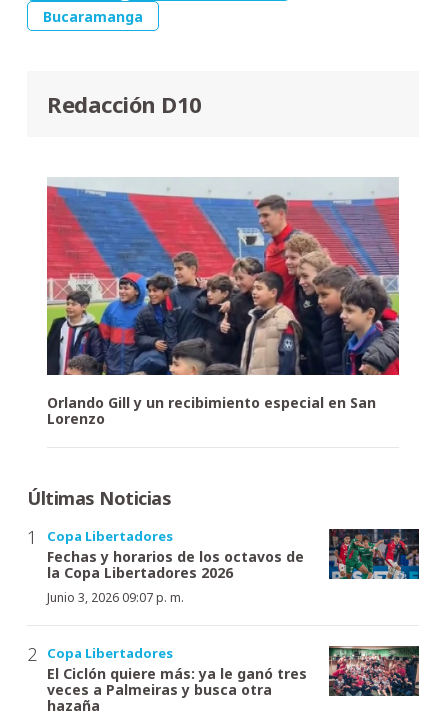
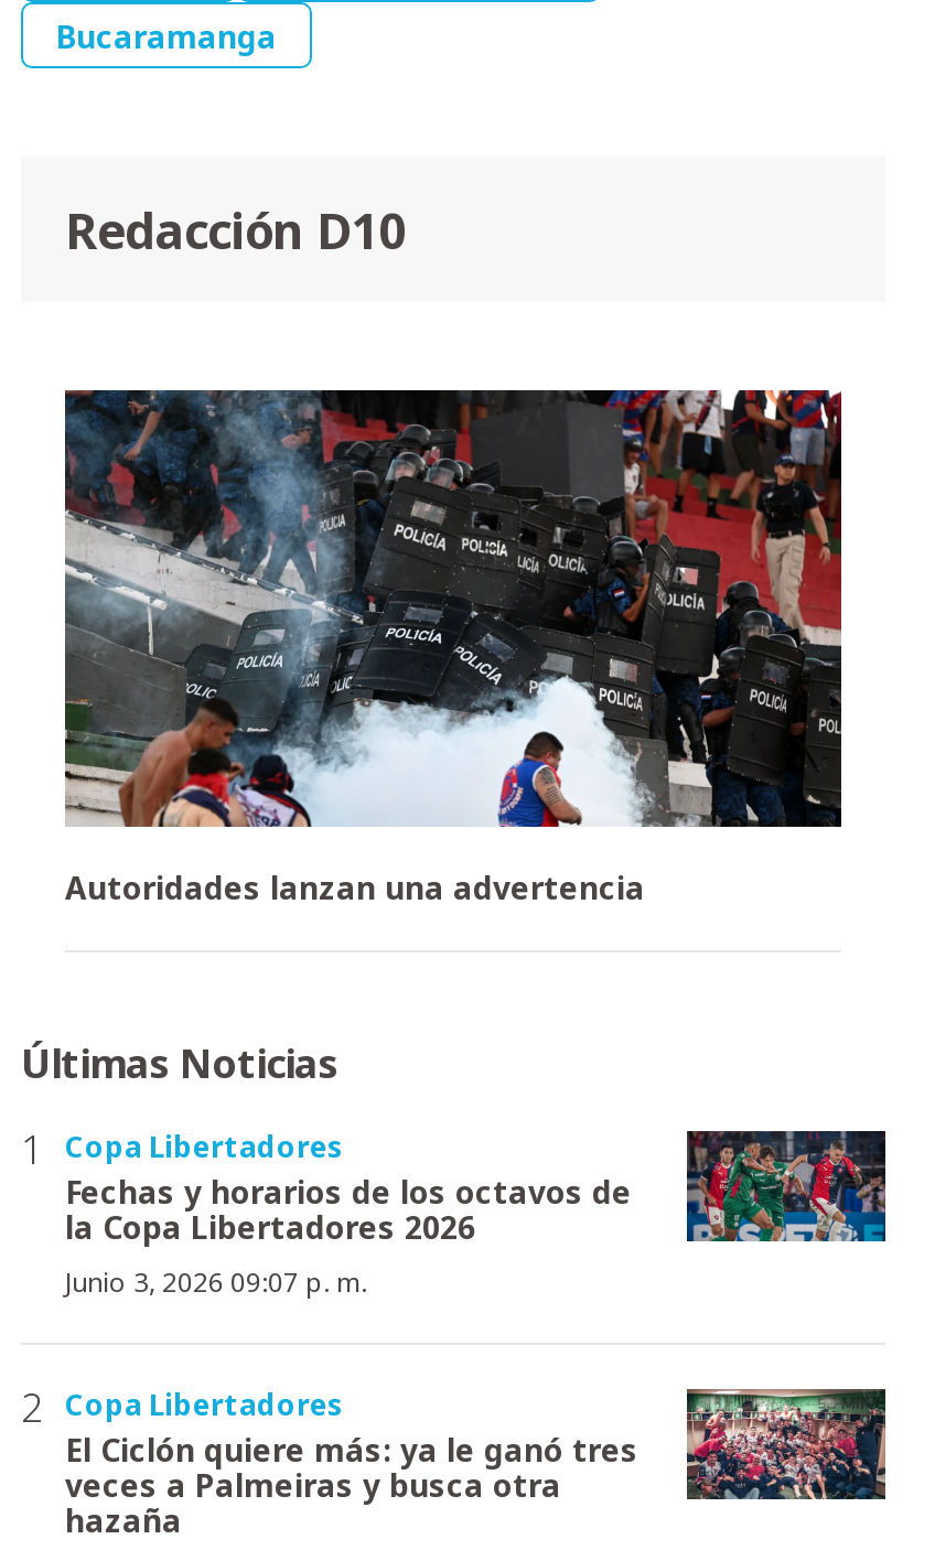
- [image]
- Orlando Gill y un recibimiento especial en San
- Lorenzo
+ [image]
+ Autoridades lanzan una advertencia
